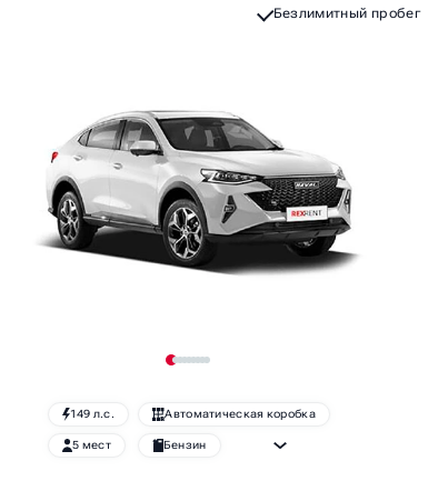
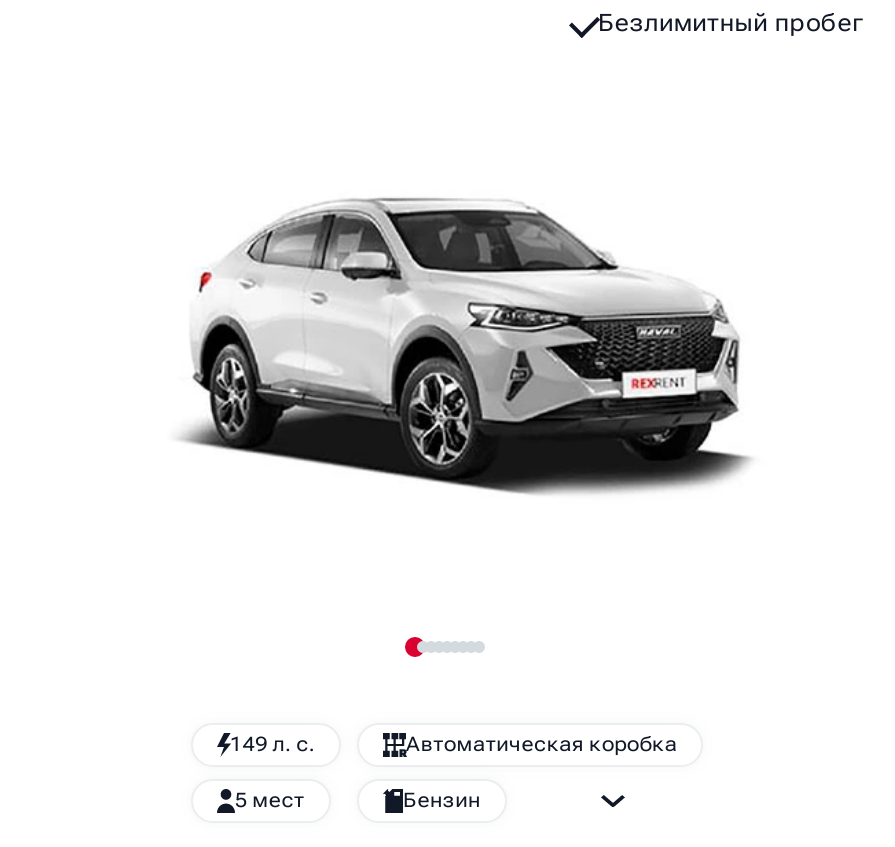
- 149 л.с.
+ 149 л. с.
